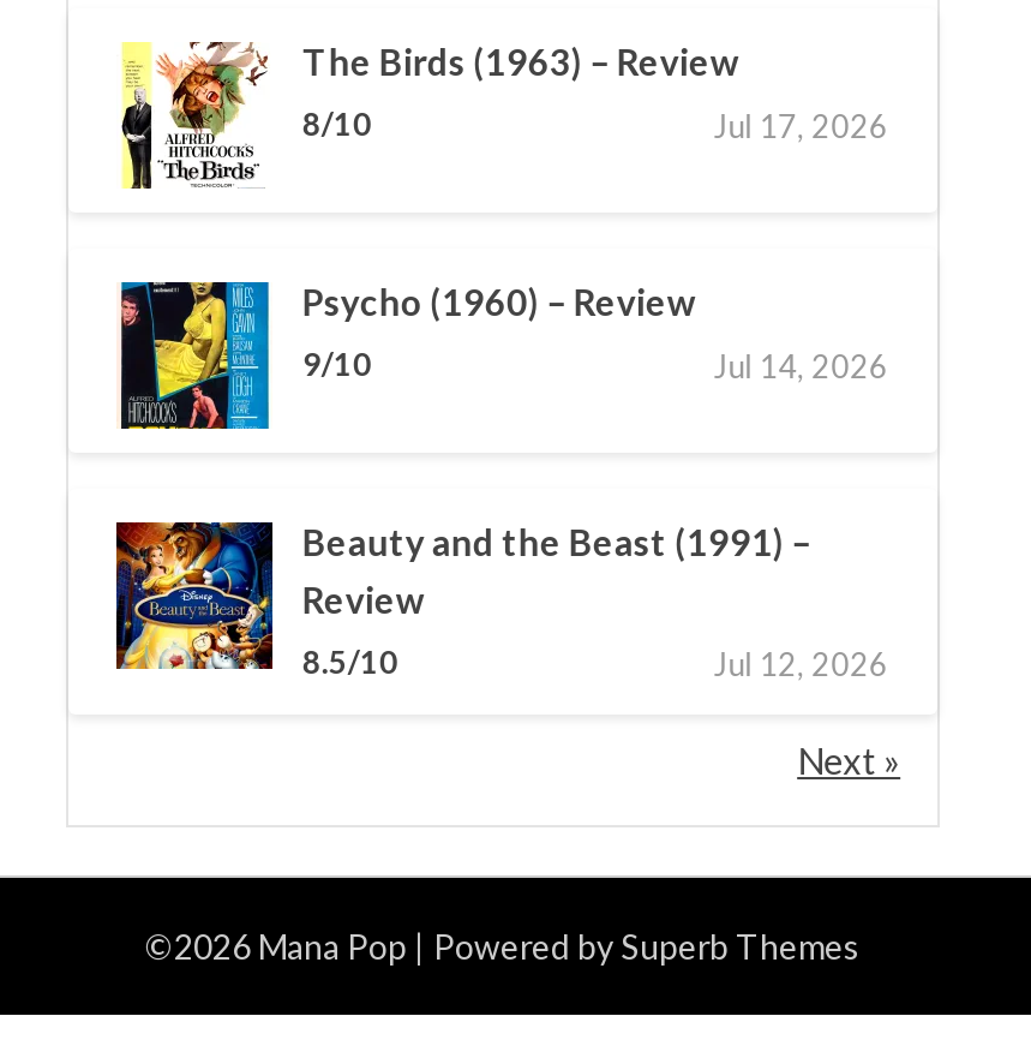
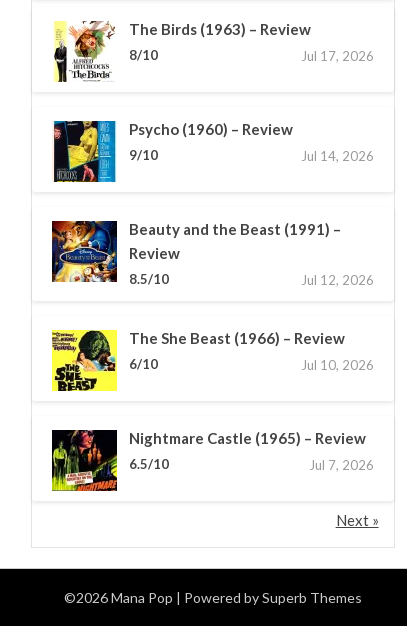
+ [image]
+ The She Beast (1966) – Review
+ 6/10
+ Jul 10, 2026

+ [image]
+ Nightmare Castle (1965) – Review
+ 6.5/10
+ Jul 7, 2026
